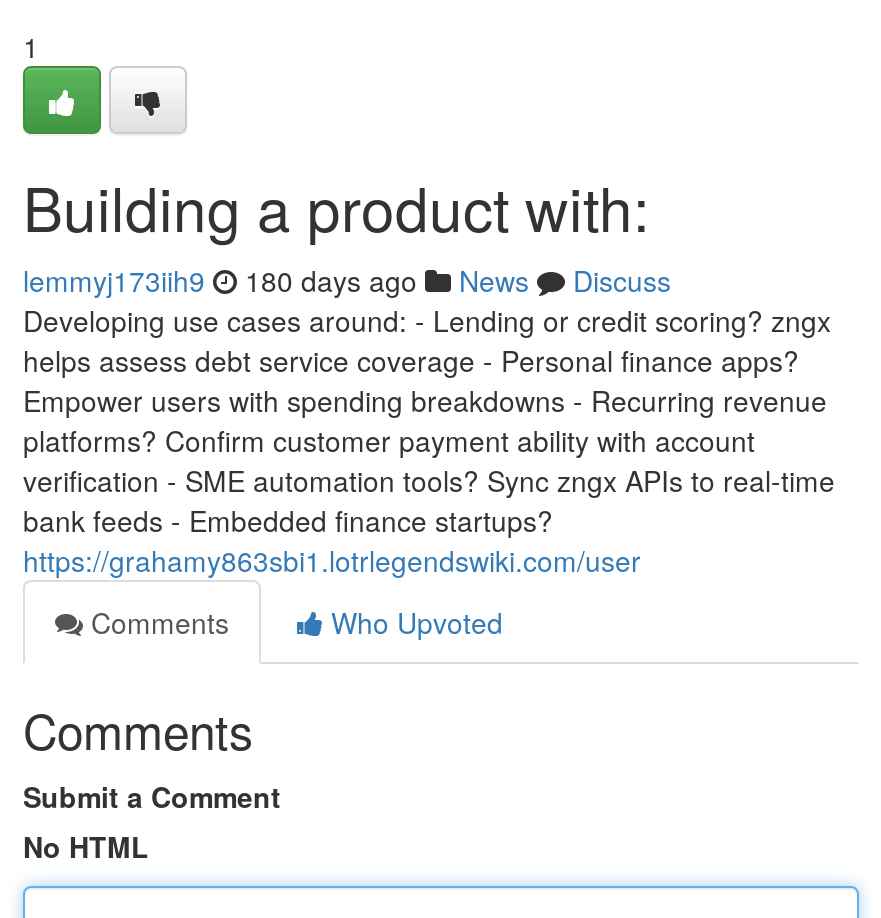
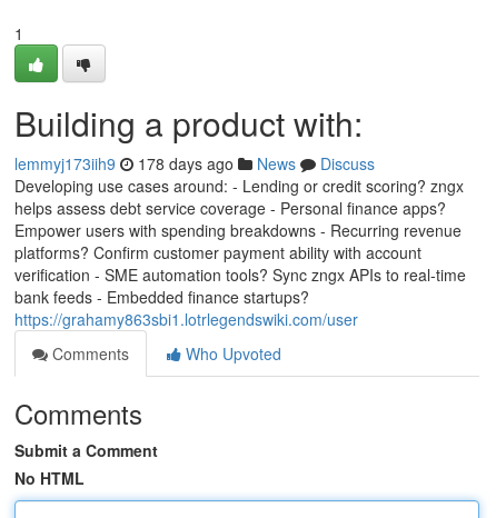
- lemmyj173iih9 180 days ago News Discuss
+ lemmyj173iih9 178 days ago News Discuss
